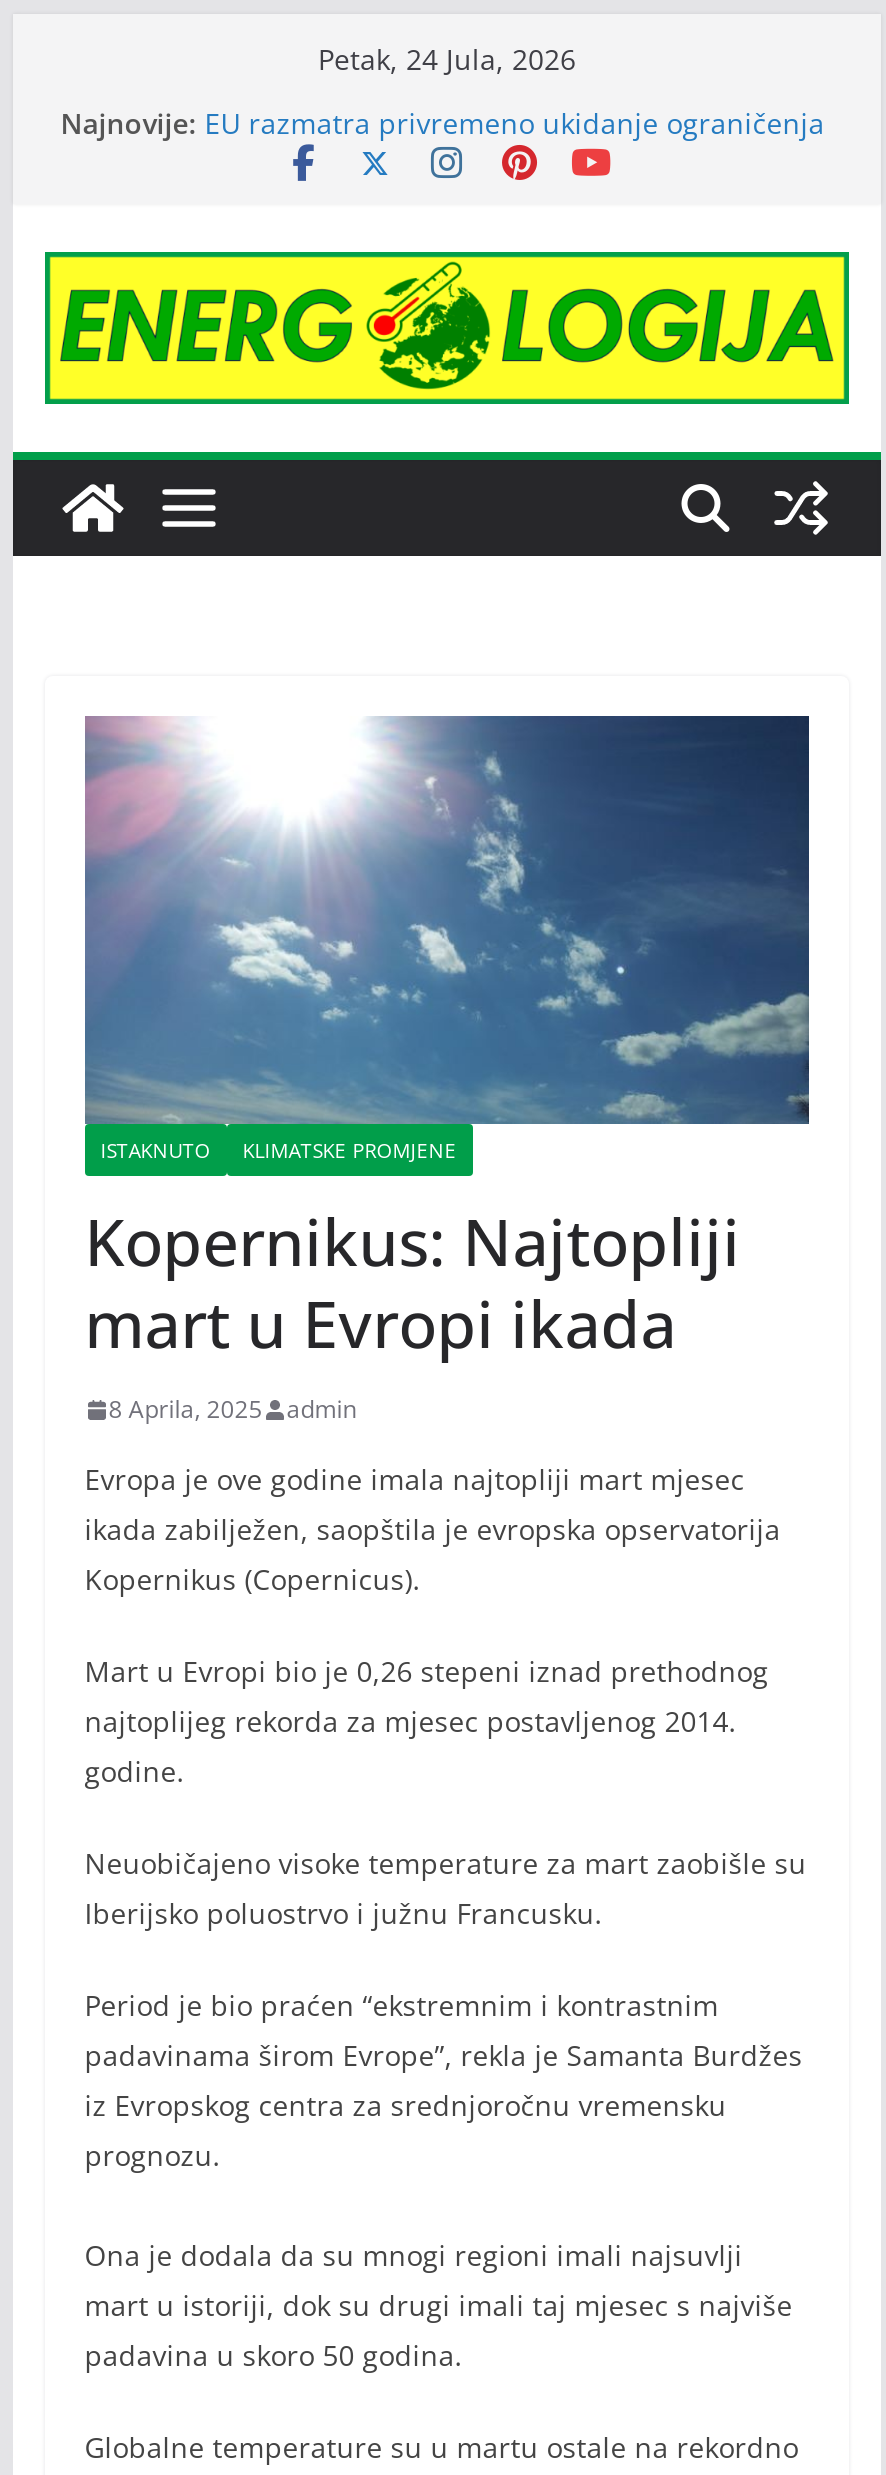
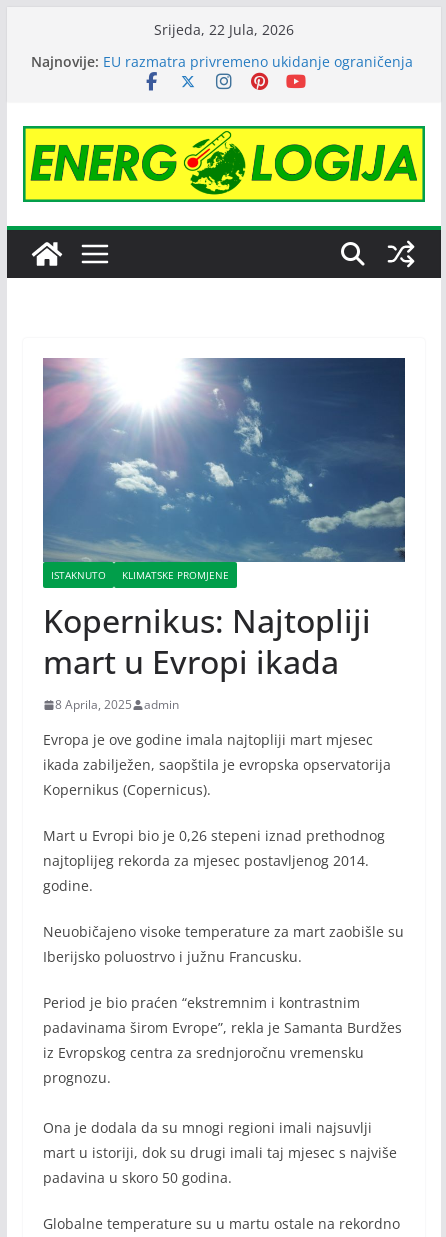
- Petak, 24 Jula, 2026
+ Srijeda, 22 Jula, 2026
